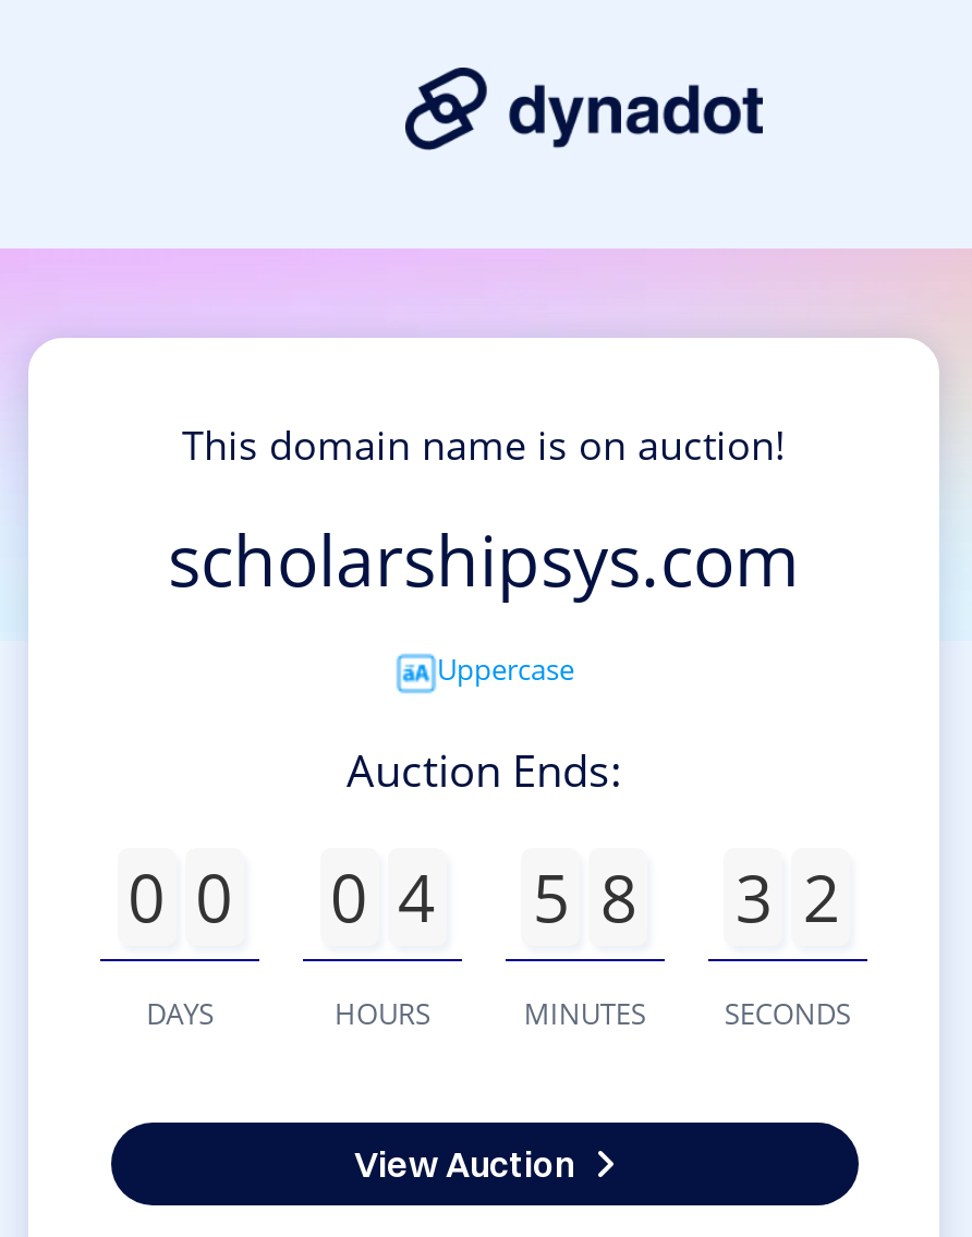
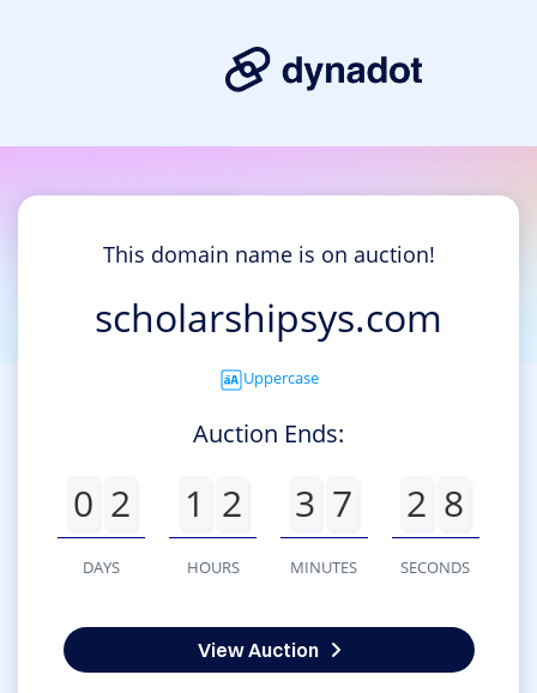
- 0 0
+ 0 2

- 0 4
+ 1 2

- 5 8
+ 3 7

- 3 2
+ 2 8
